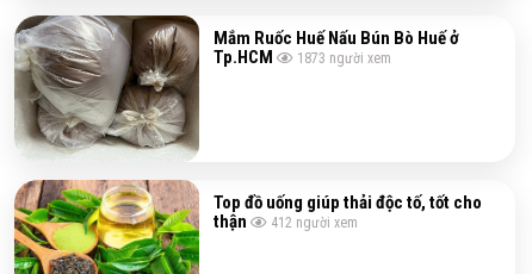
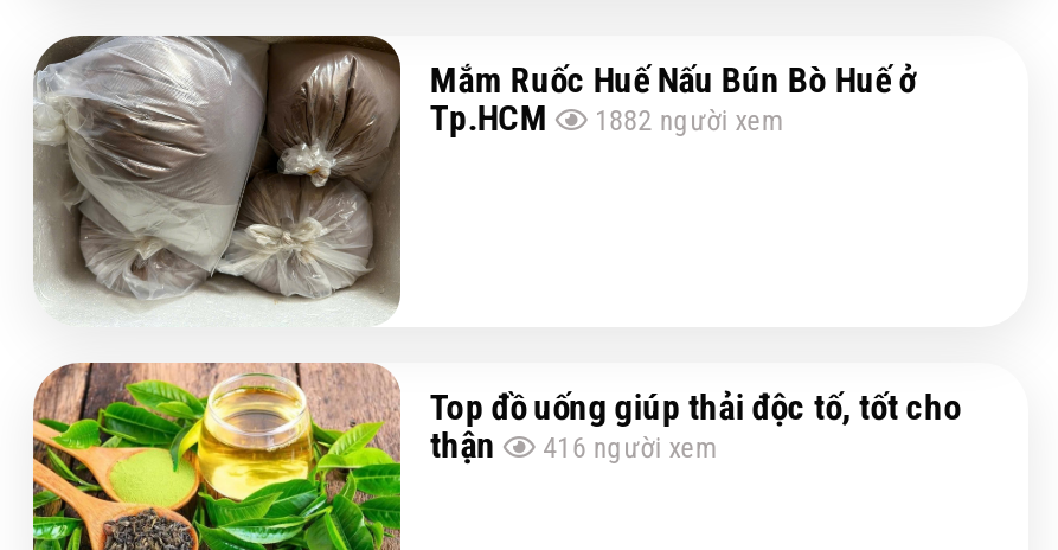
- Tp.HCM 1873 người xem
+ Tp.HCM 1882 người xem

- thận 412 người xem
+ thận 416 người xem
